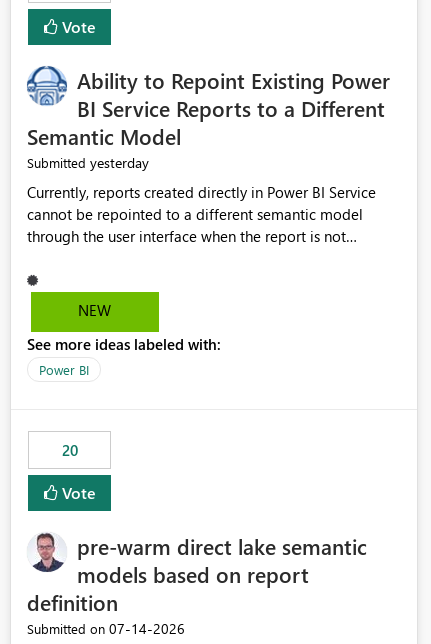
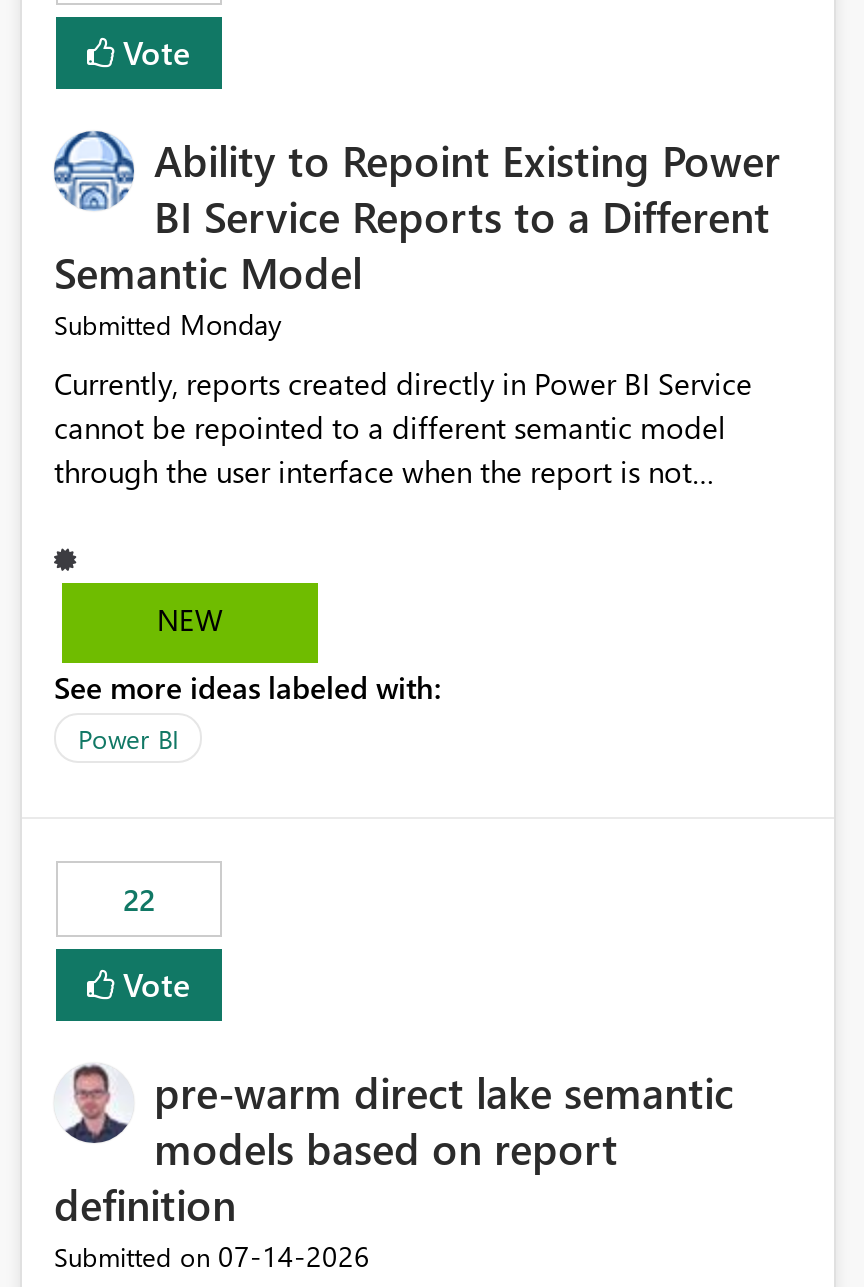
- Submitted yesterday
+ Submitted Monday

- 20
+ 22
